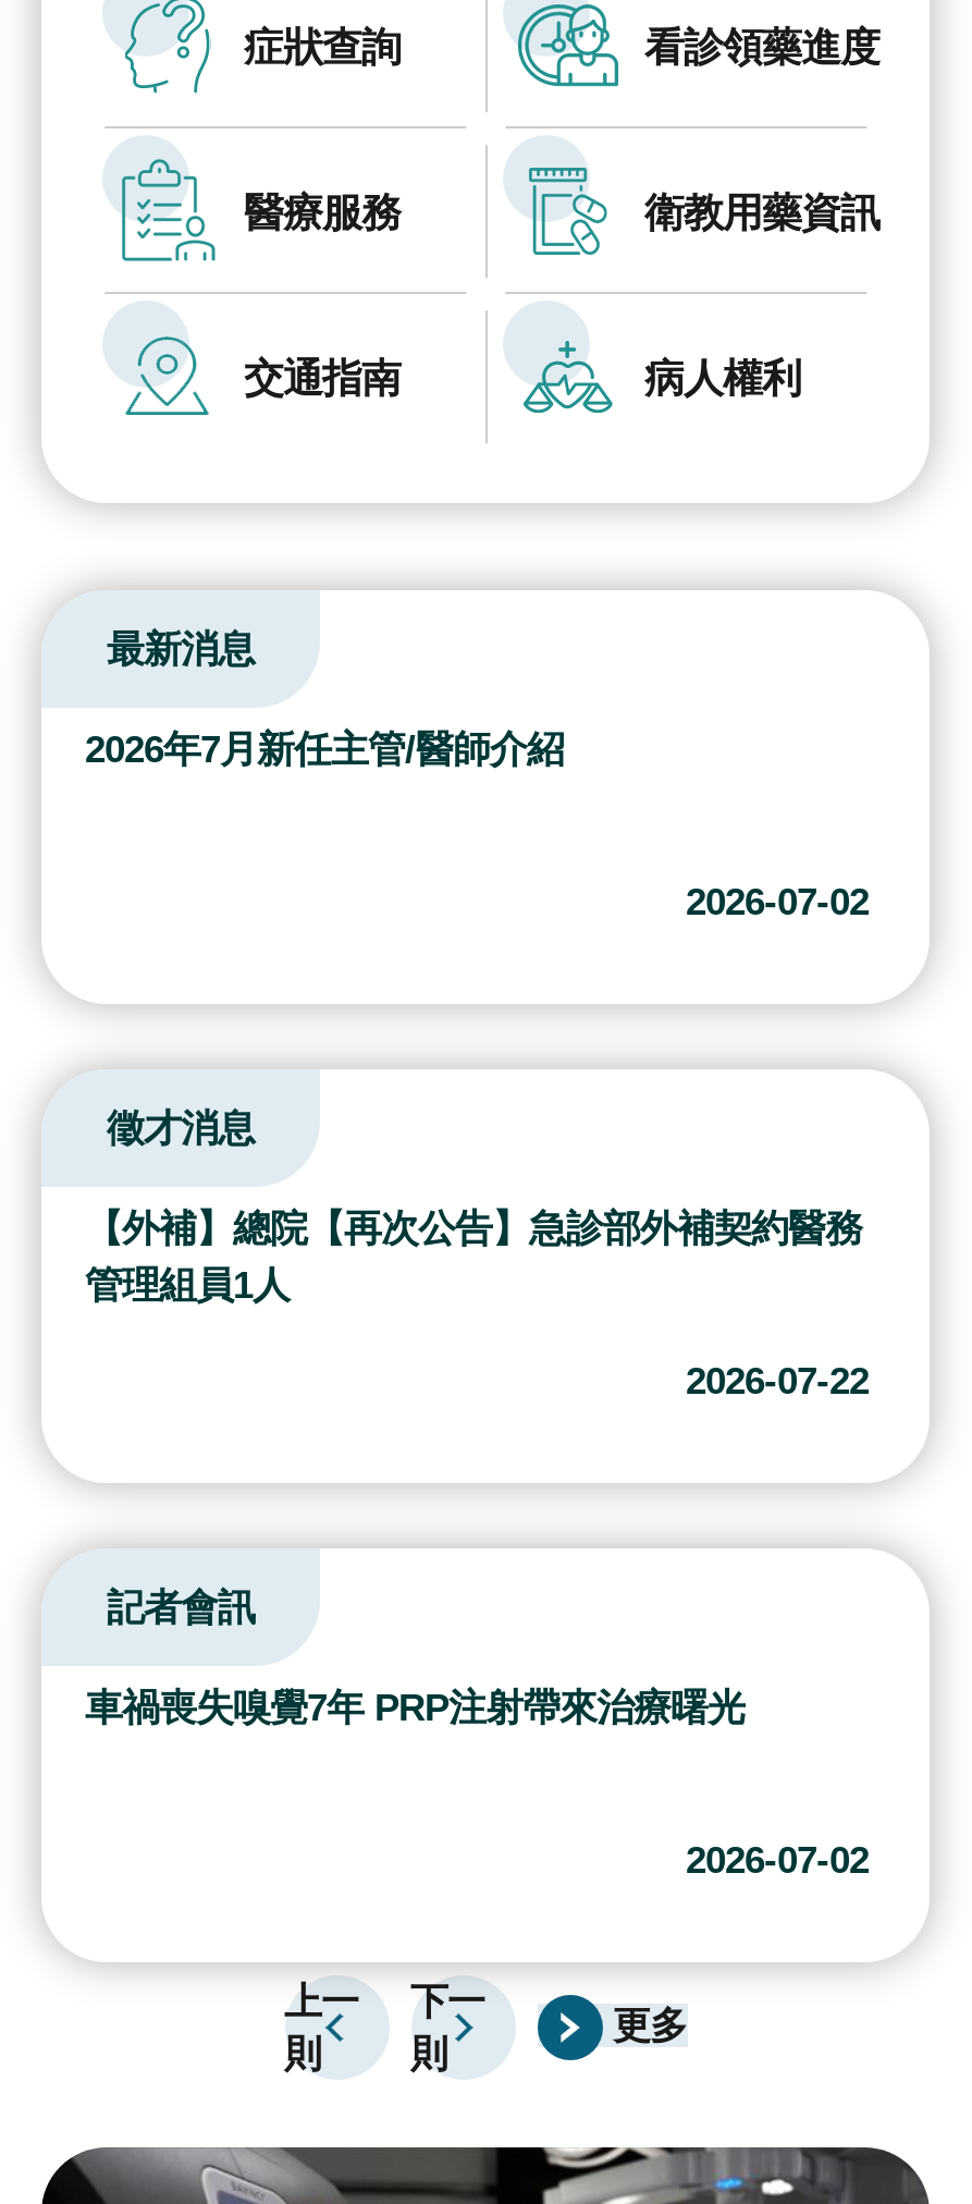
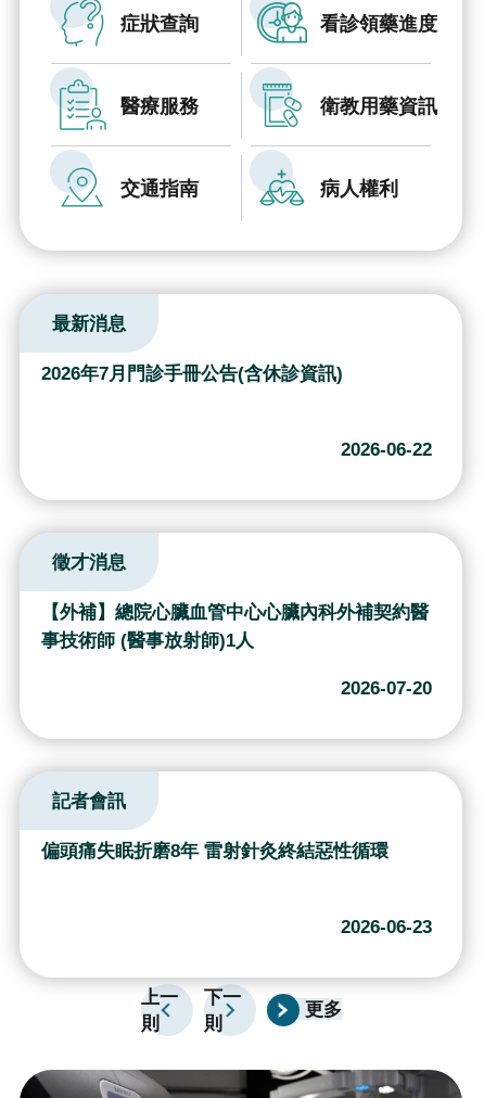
- 2026年7月新任主管/醫師介紹
+ 2026年7月門診手冊公告(含休診資訊)

- 2026-07-02
+ 2026-06-22

- 【外補】總院【再次公告】急診部外補契約醫務
- 管理組員1人
+ 【外補】總院心臟血管中心心臟內科外補契約醫
+ 事技術師 (醫事放射師)1人

- 2026-07-22
+ 2026-07-20

- 車禍喪失嗅覺7年 PRP注射帶來治療曙光
+ 偏頭痛失眠折磨8年 雷射針灸終結惡性循環

- 2026-07-02
+ 2026-06-23
